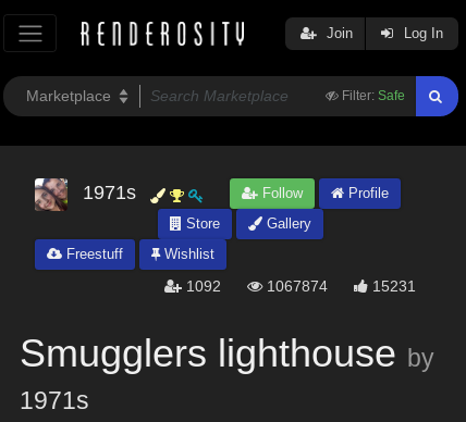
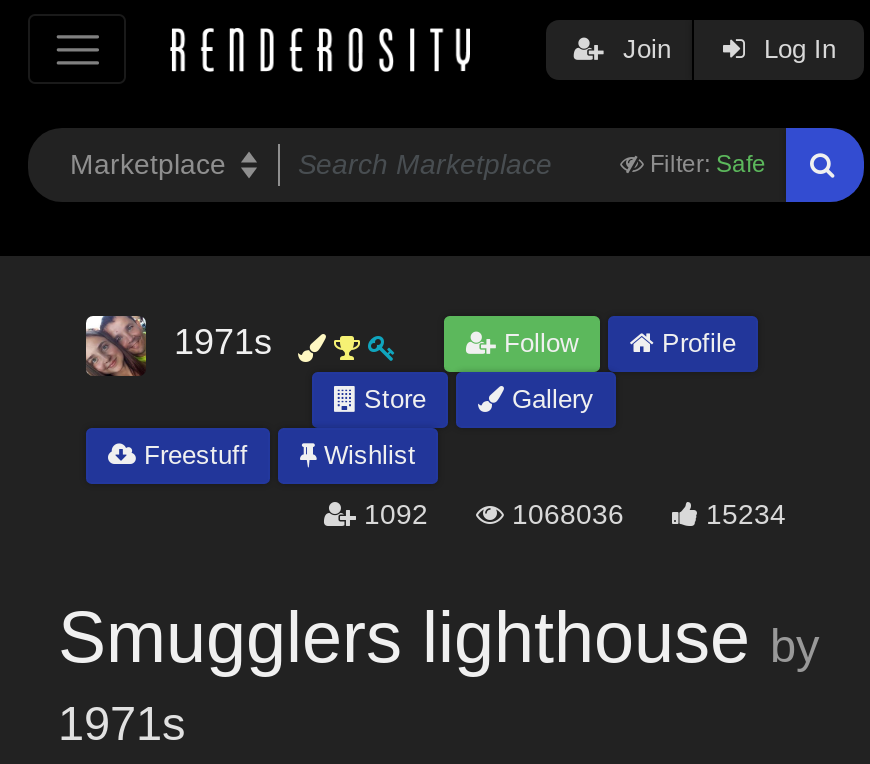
- 1067874
+ 1068036

- 15231
+ 15234
